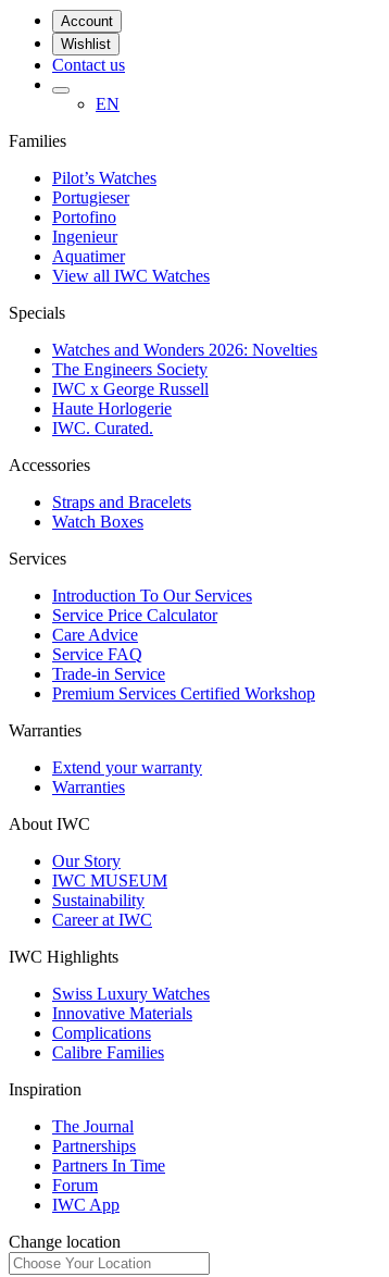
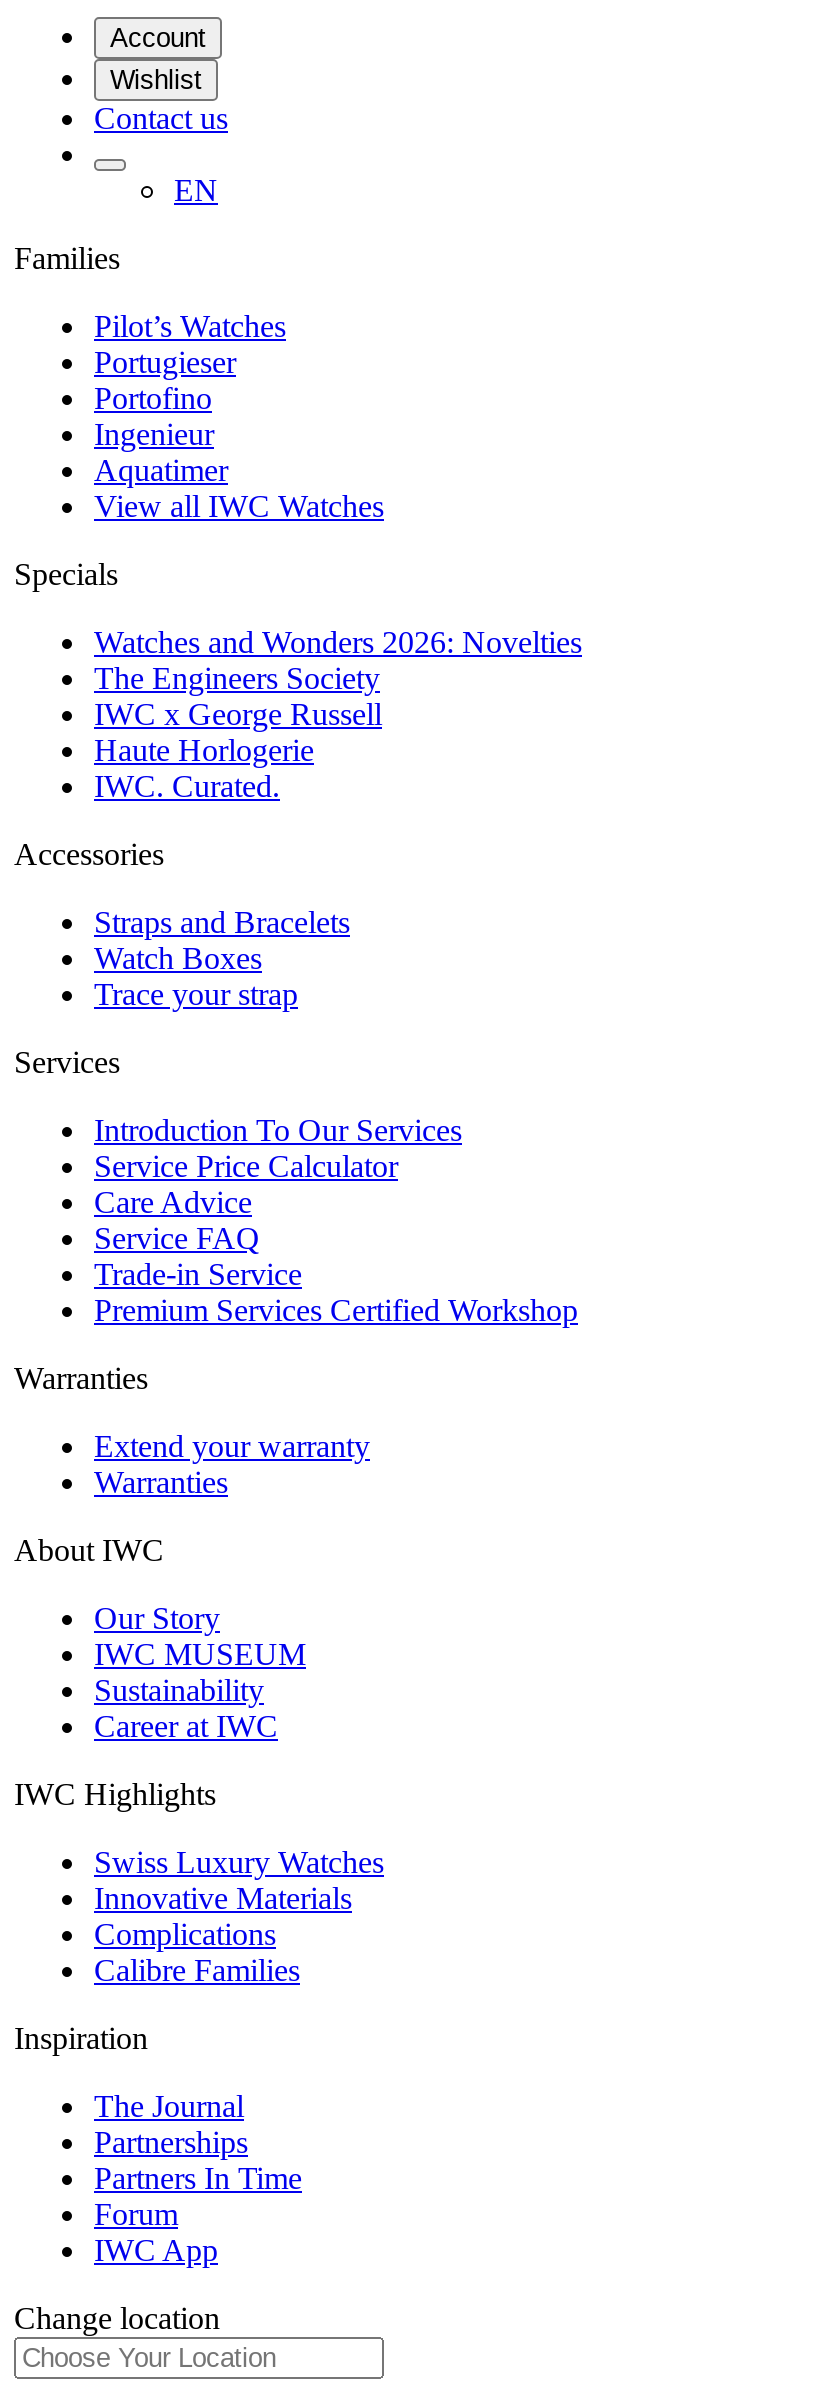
+ Trace your strap
